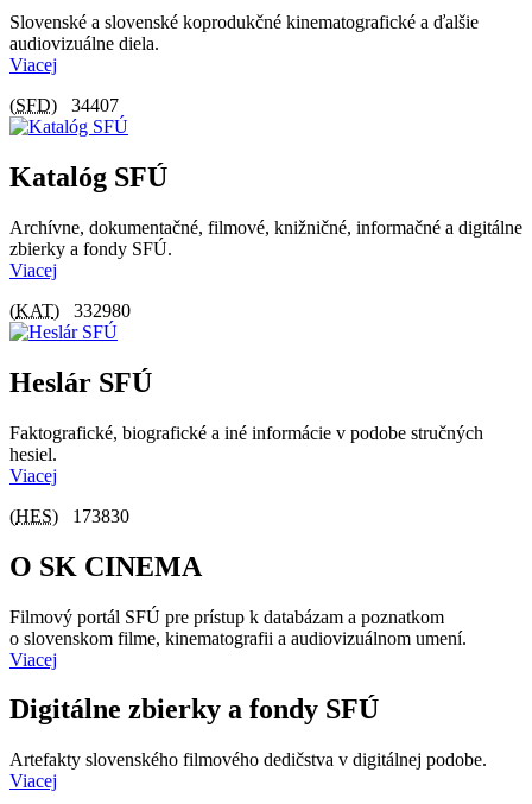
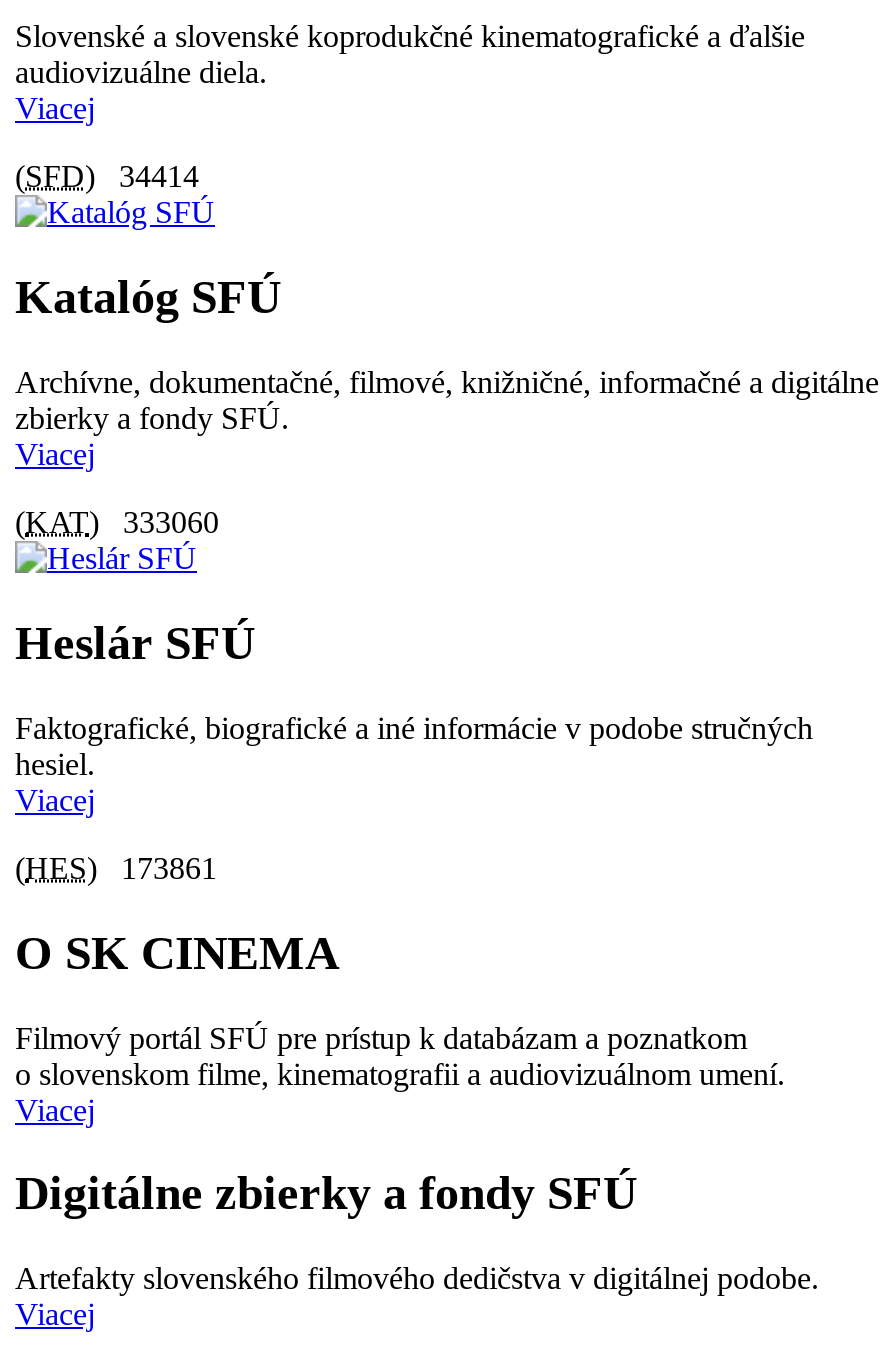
- (SFD) 34407
+ (SFD) 34414

- (KAT) 332980
+ (KAT) 333060

- (HES) 173830
+ (HES) 173861
